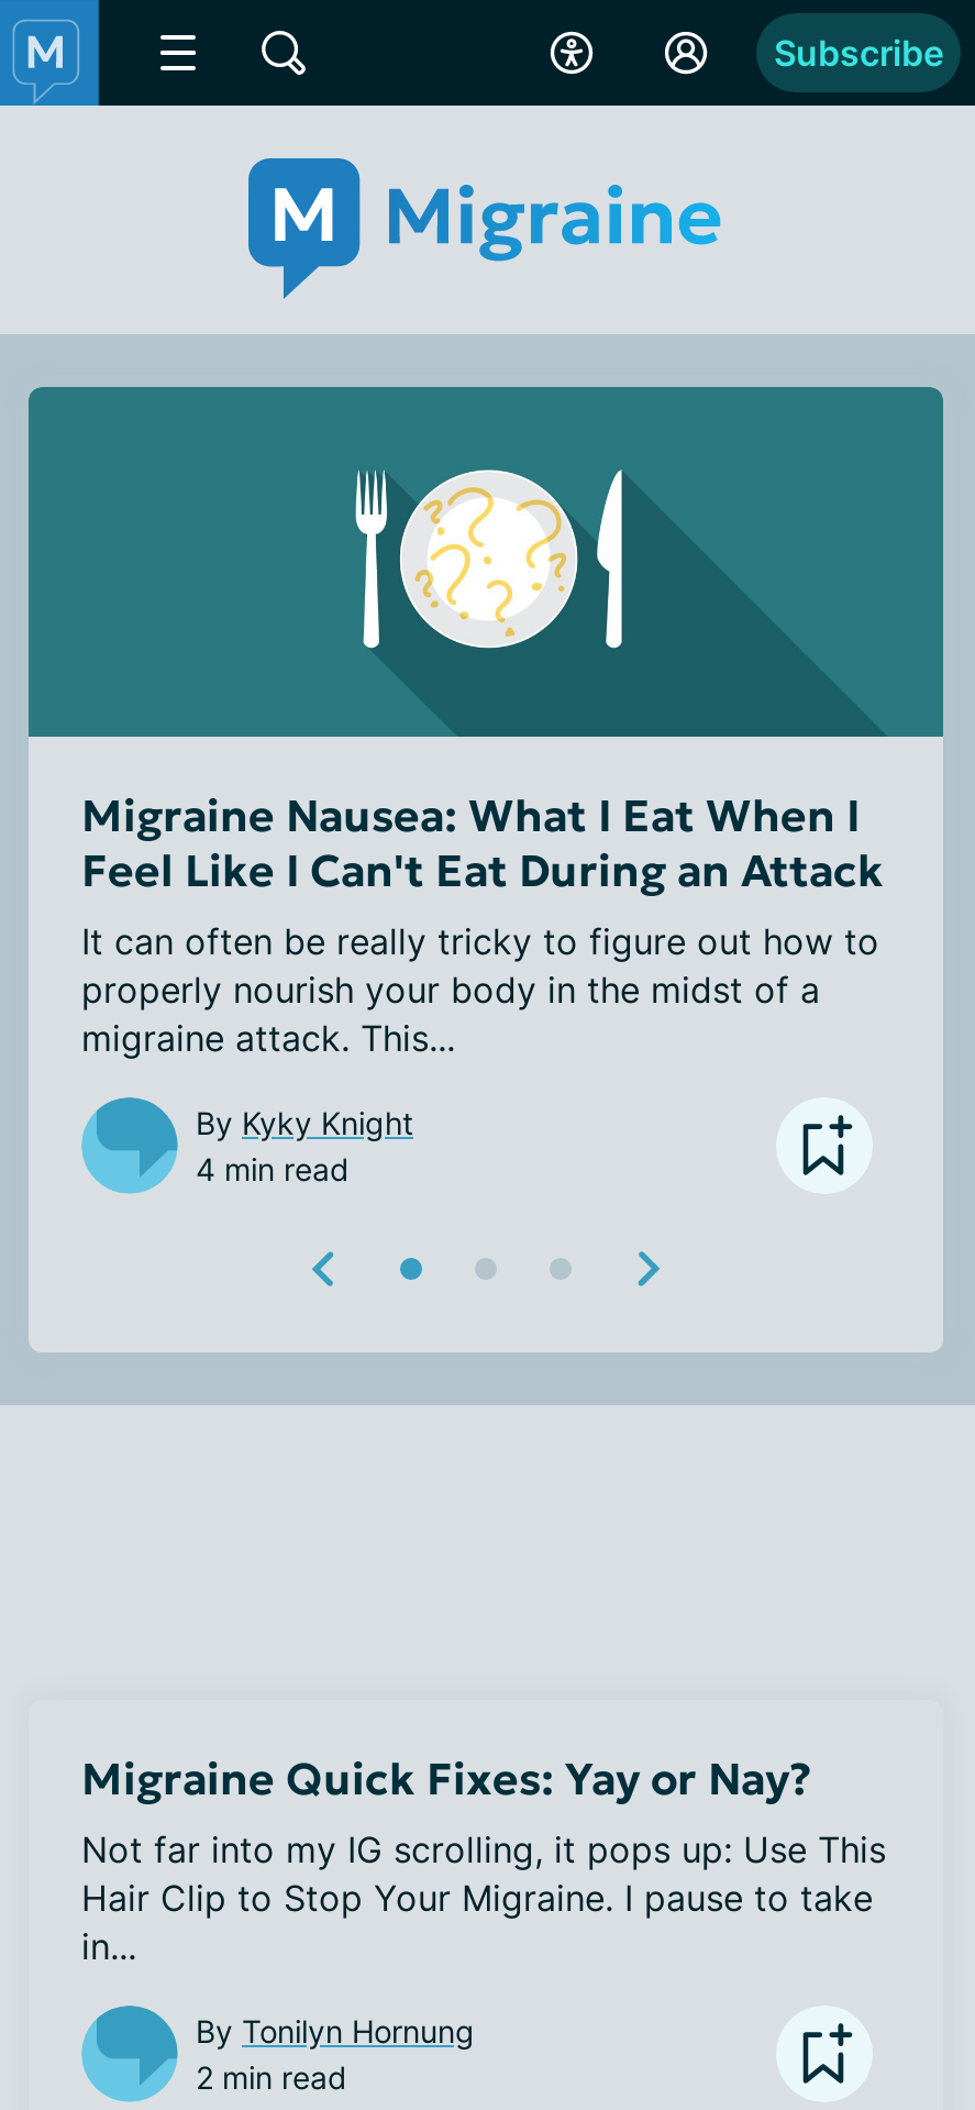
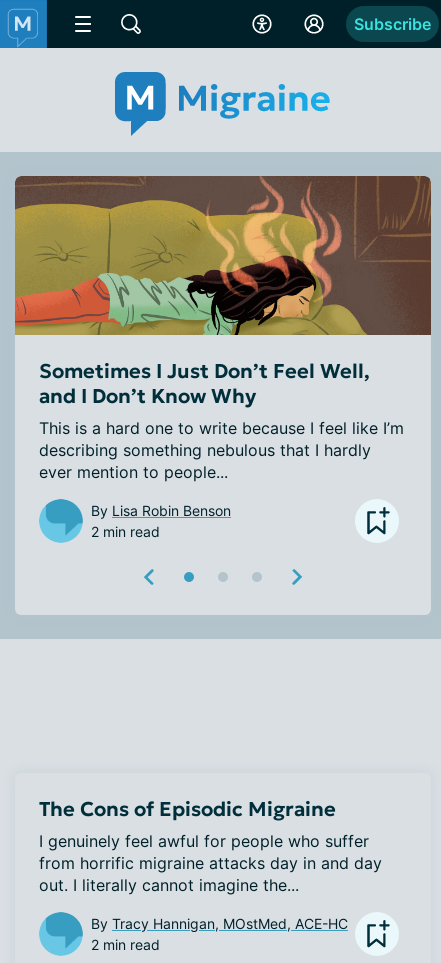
- [image]
- Migraine Nausea: What I Eat When I
- Feel Like I Can't Eat During an Attack
- It can often be really tricky to figure out how to
- properly nourish your body in the midst of a
- migraine attack. This...
+ [image]
+ Sometimes I Just Don’t Feel Well,
+ and I Don’t Know Why
+ This is a hard one to write because I feel like I’m
+ describing something nebulous that I hardly
+ ever mention to people...

- By Kyky Knight
- 4 min read
+ By Lisa Robin Benson
+ 2 min read

- Migraine Quick Fixes: Yay or Nay?
- Not far into my IG scrolling, it pops up: Use This
- Hair Clip to Stop Your Migraine. I pause to take
- in...
+ The Cons of Episodic Migraine
+ I genuinely feel awful for people who suffer
+ from horrific migraine attacks day in and day
+ out. I literally cannot imagine the...

- By Tonilyn Hornung
+ By Tracy Hannigan, MOstMed, ACE-HC
